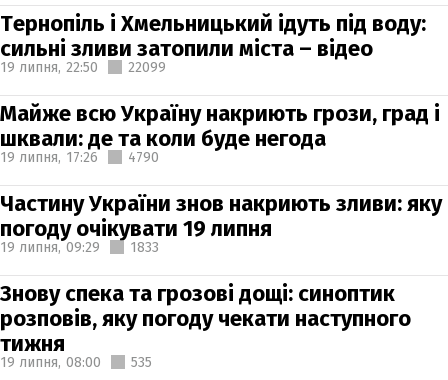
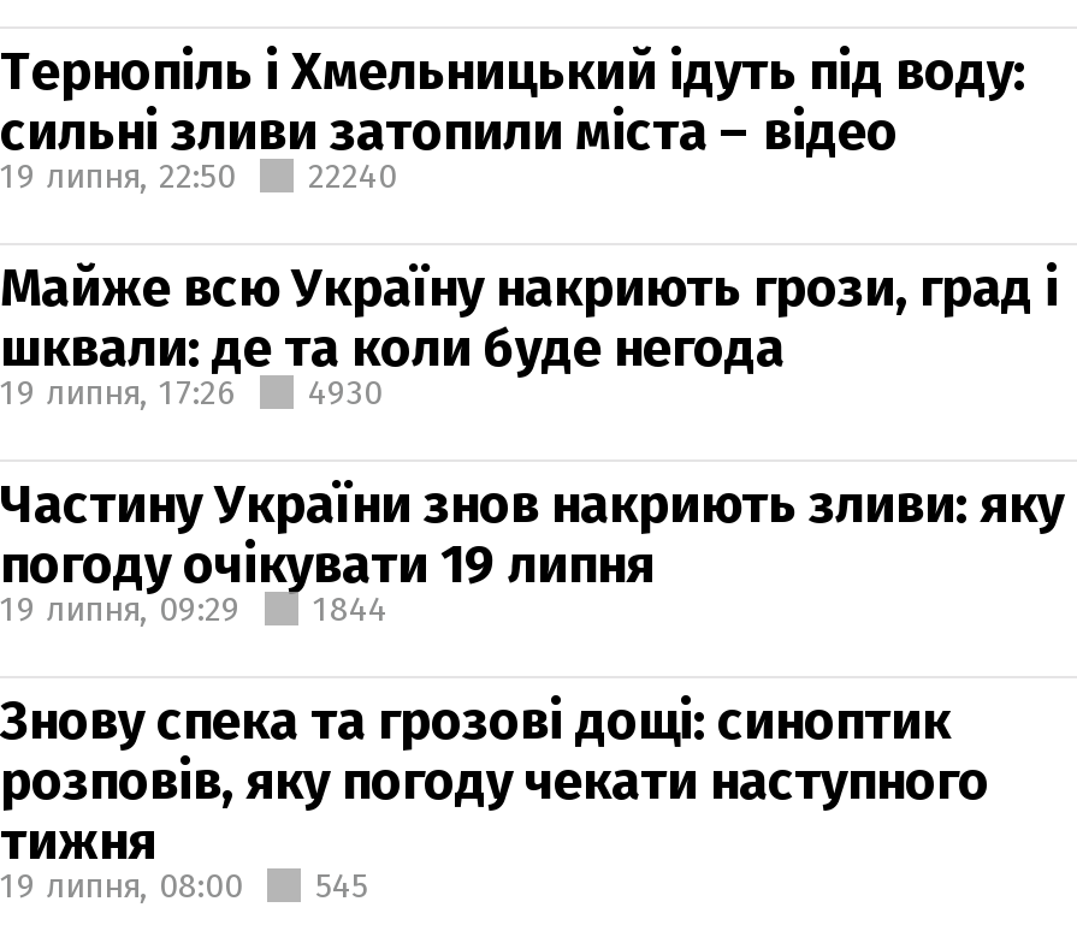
- 19 липня, 22:50 22099
+ 19 липня, 22:50 22240

- 19 липня, 17:26 4790
+ 19 липня, 17:26 4930

- 19 липня, 09:29 1833
+ 19 липня, 09:29 1844

- 19 липня, 08:00 535
+ 19 липня, 08:00 545
